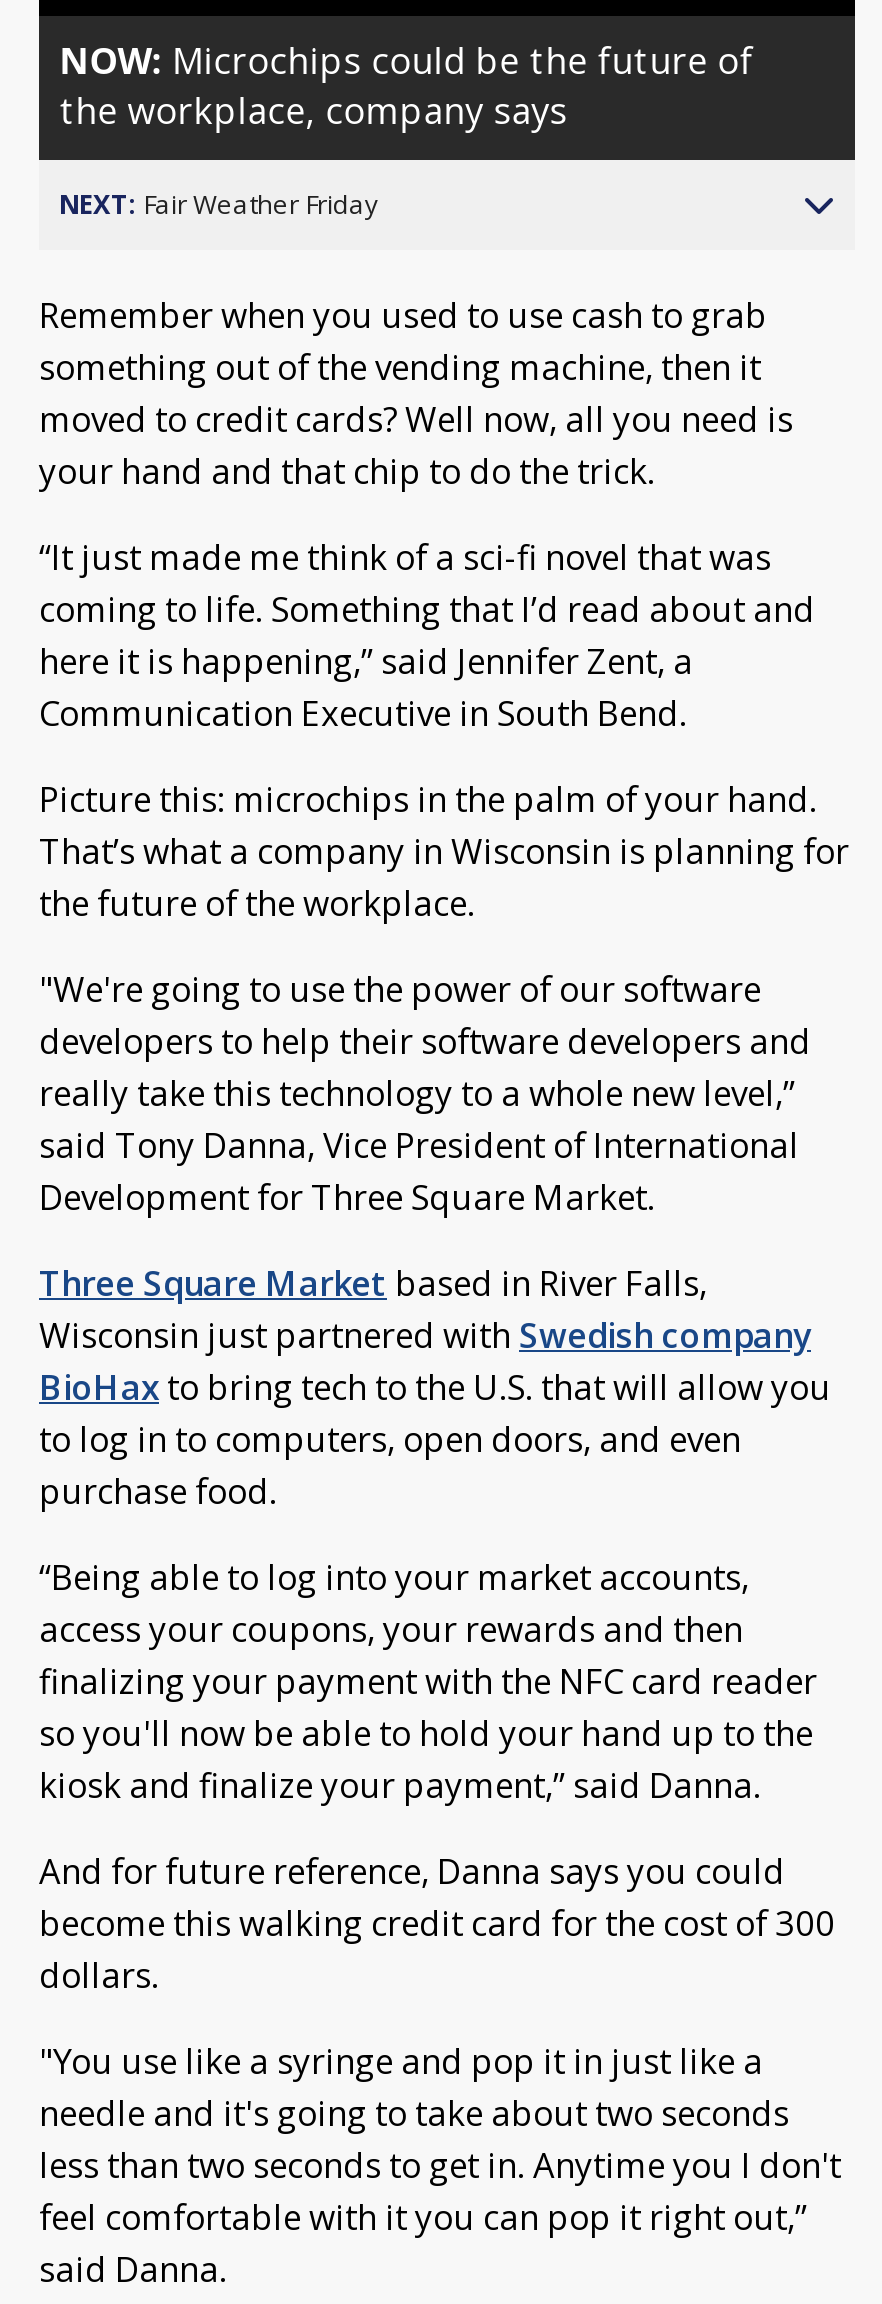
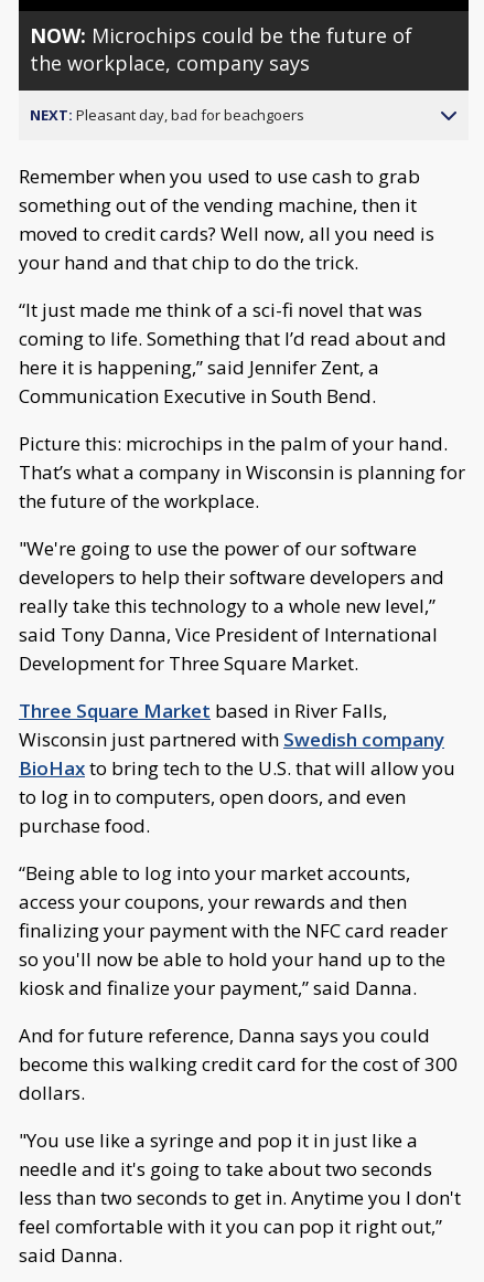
- NEXT: Fair Weather Friday
+ NEXT: Pleasant day, bad for beachgoers
